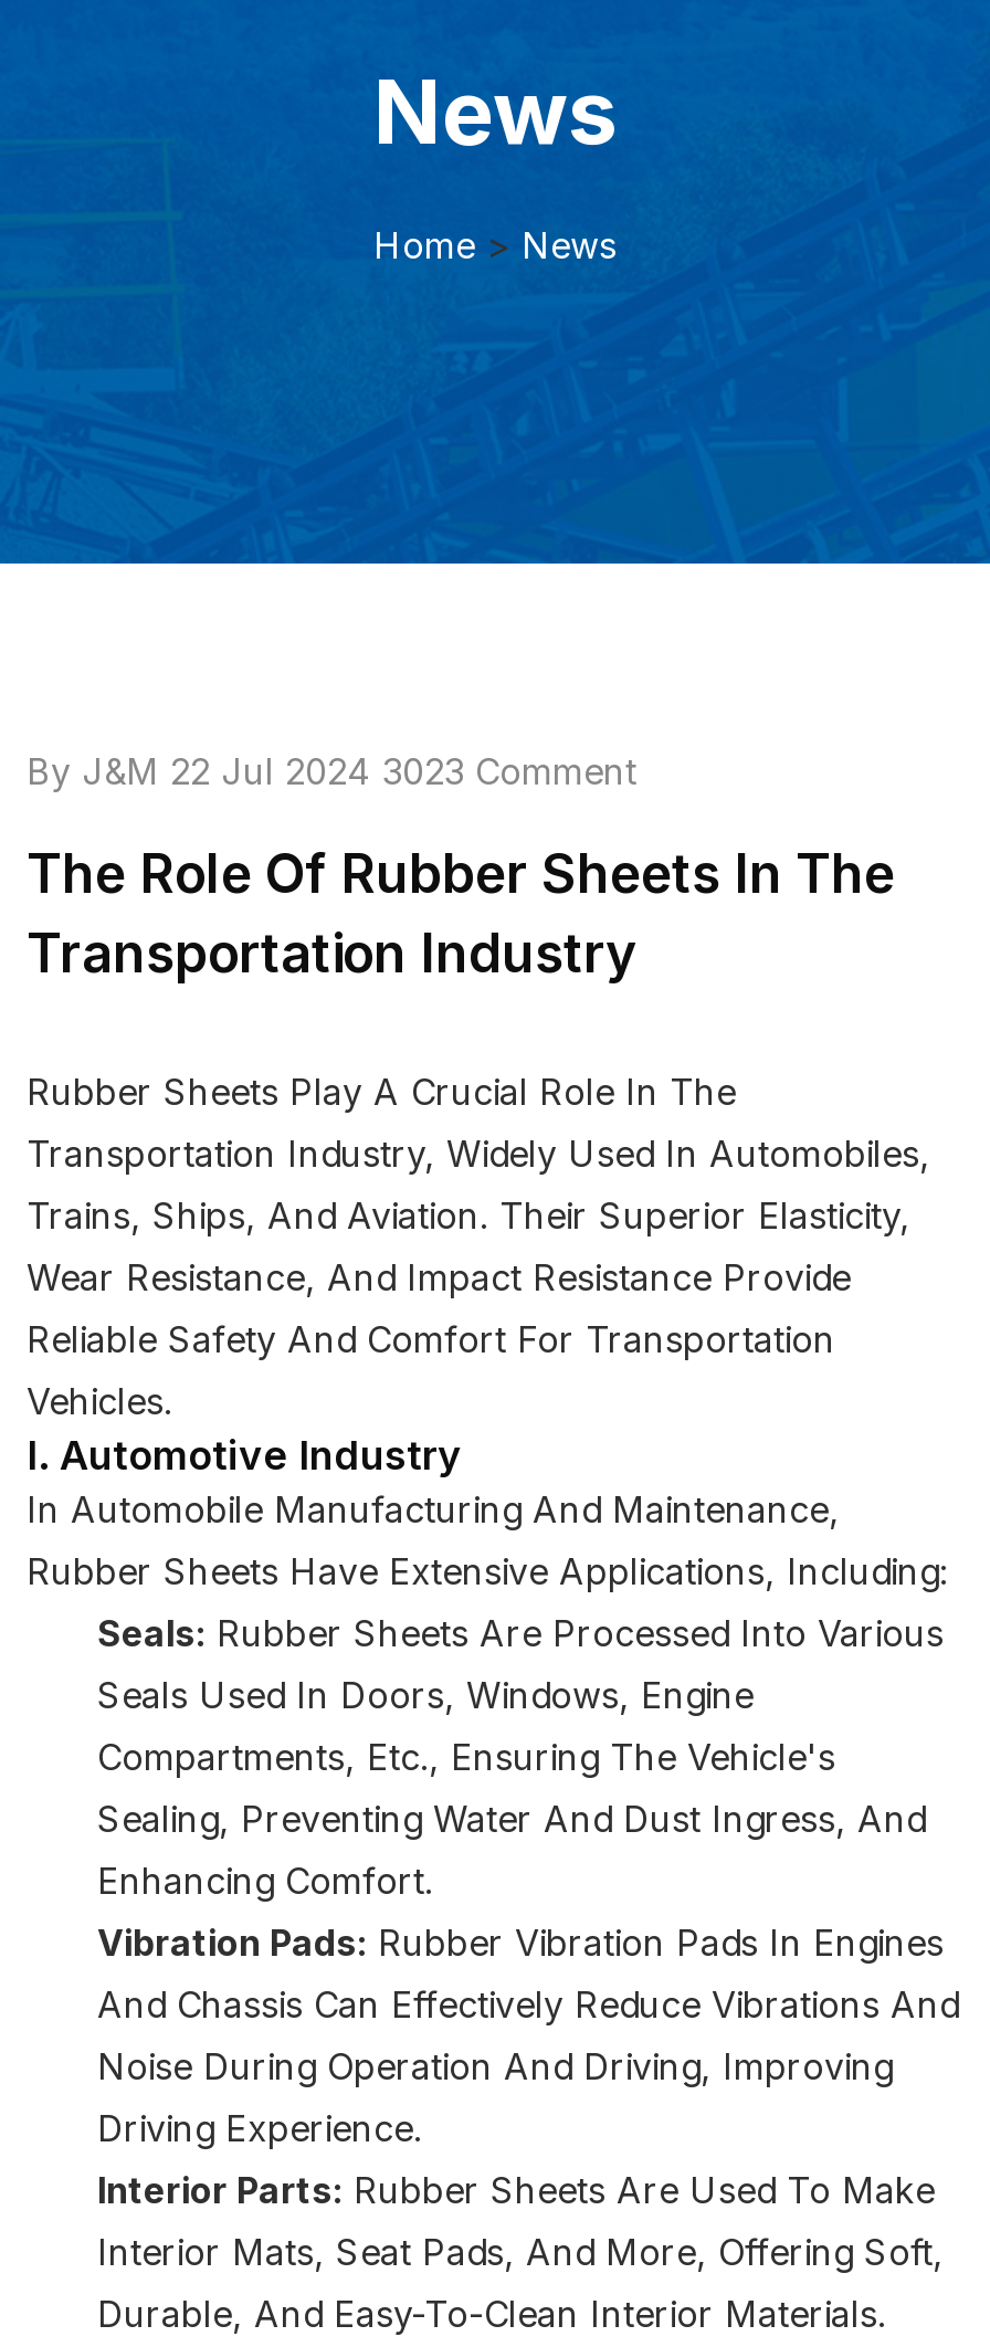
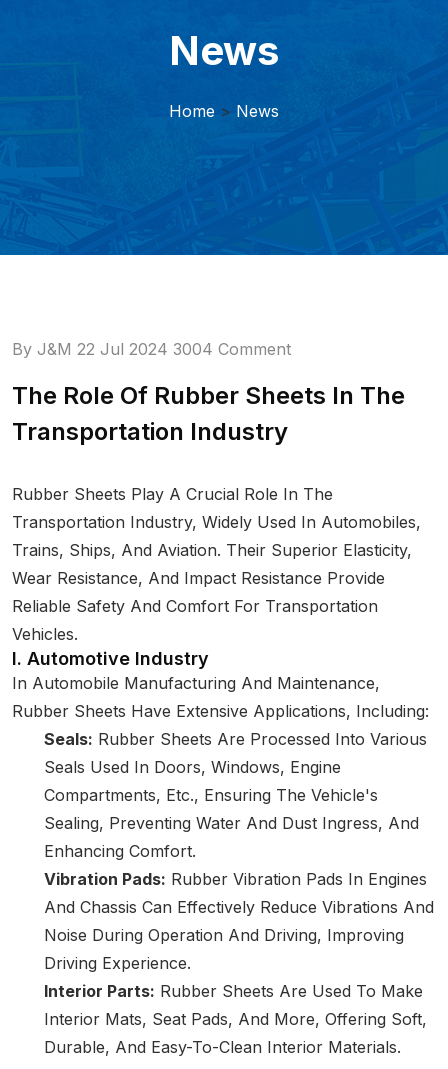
- By J&M 22 Jul 2024 3023 Comment
+ By J&M 22 Jul 2024 3004 Comment
